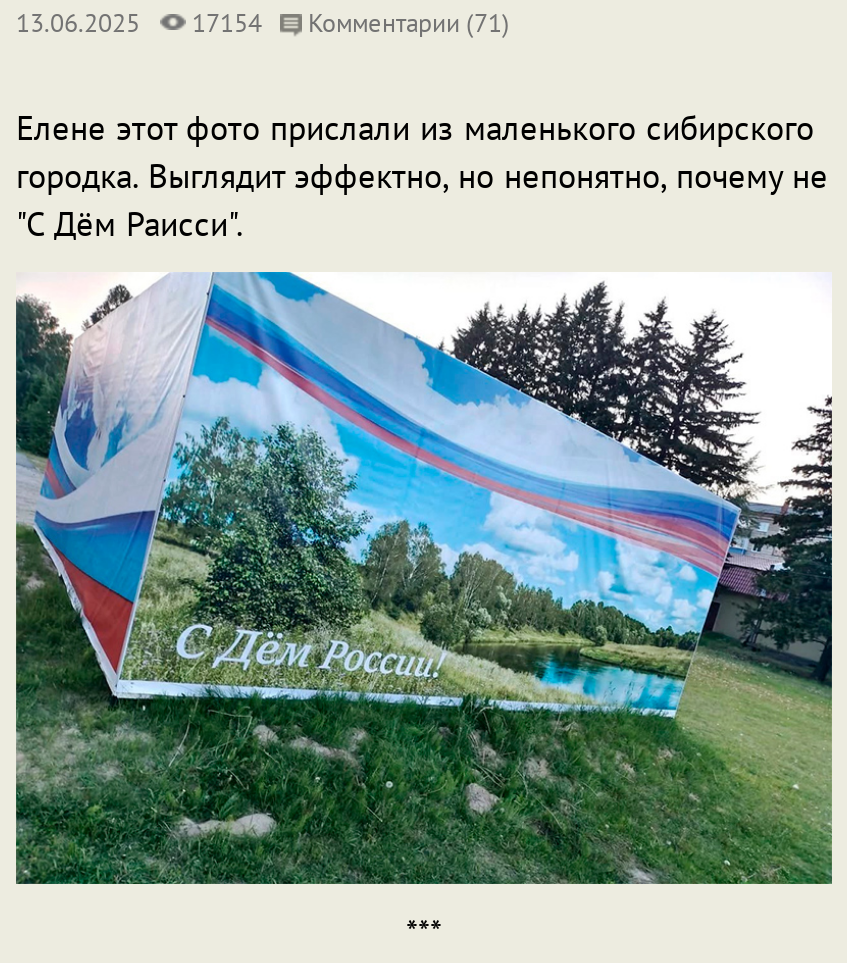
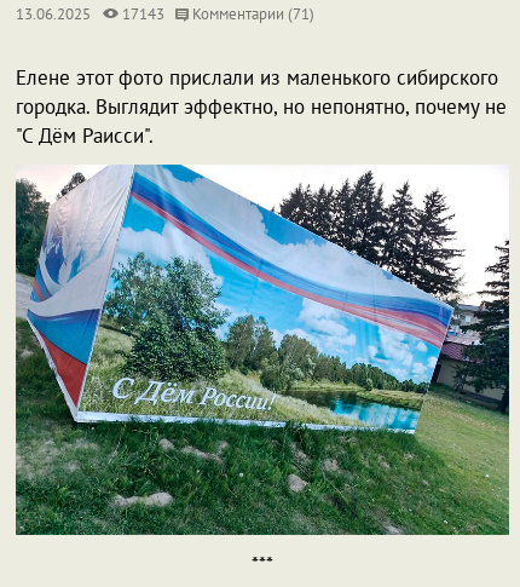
- 17154
+ 17143
